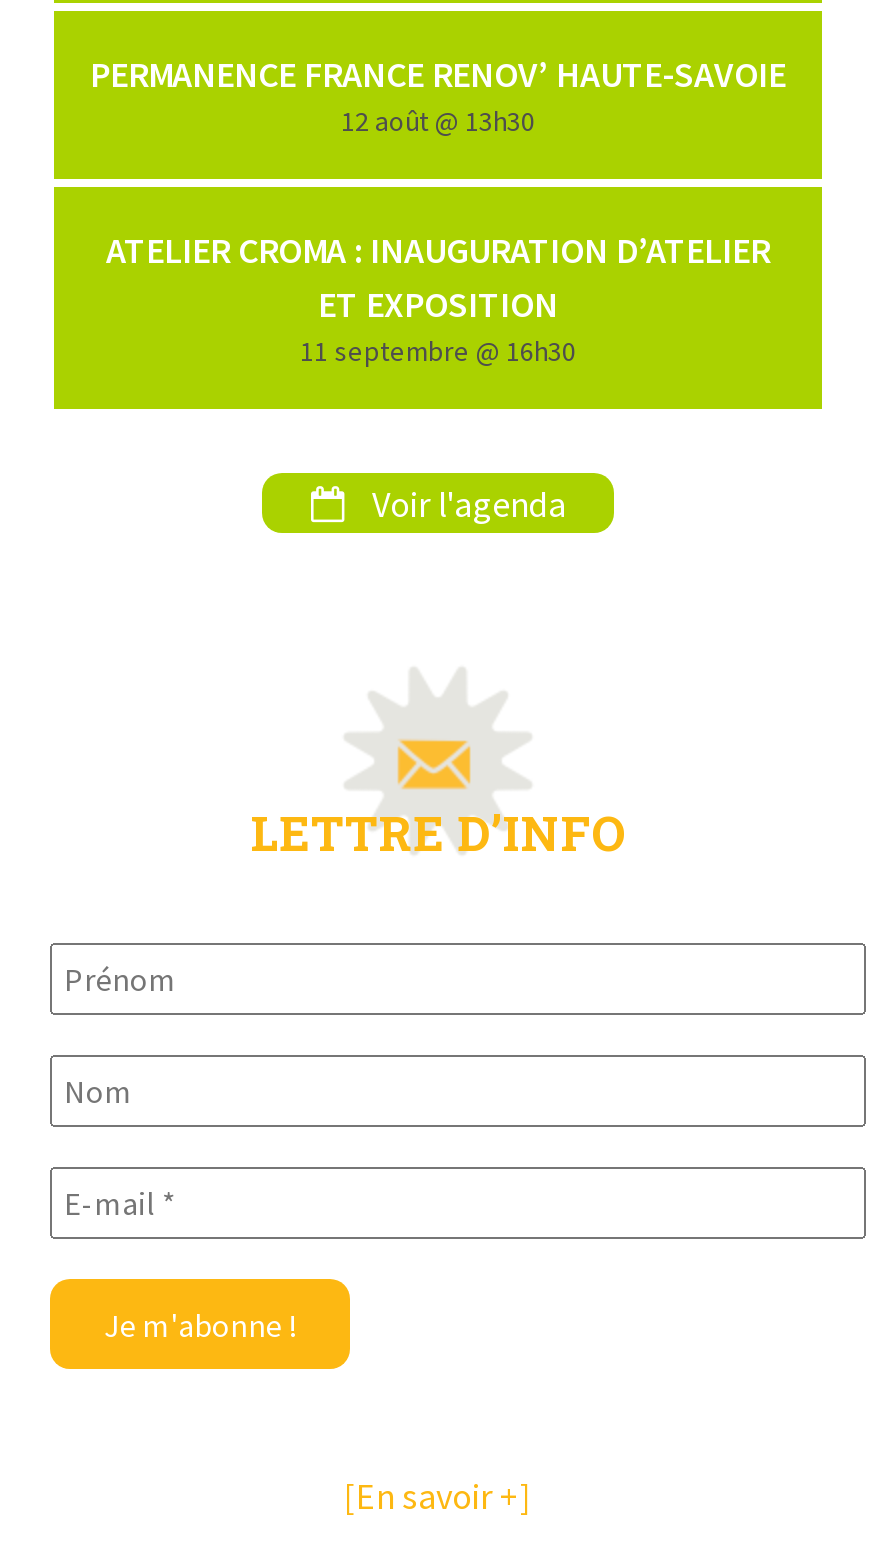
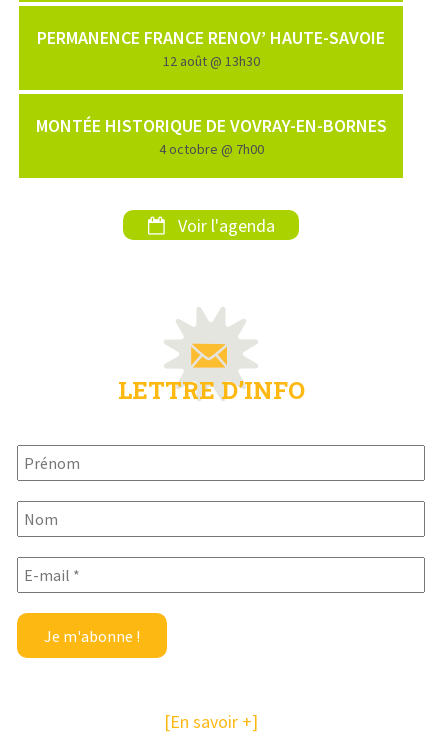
- ATELIER CROMA : INAUGURATION D’ATELIER
- ET EXPOSITION
- 11 septembre @ 16h30
+ MONTÉE HISTORIQUE DE VOVRAY-EN-BORNES
+ 4 octobre @ 7h00
